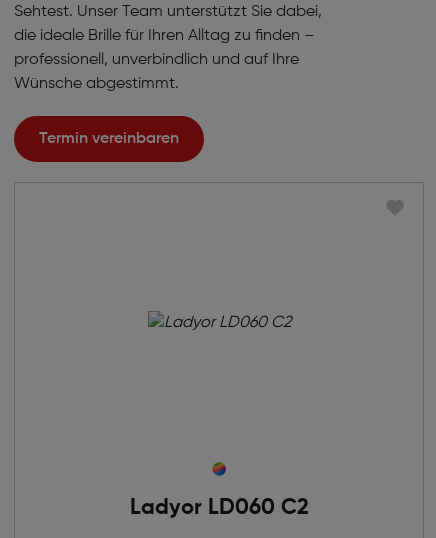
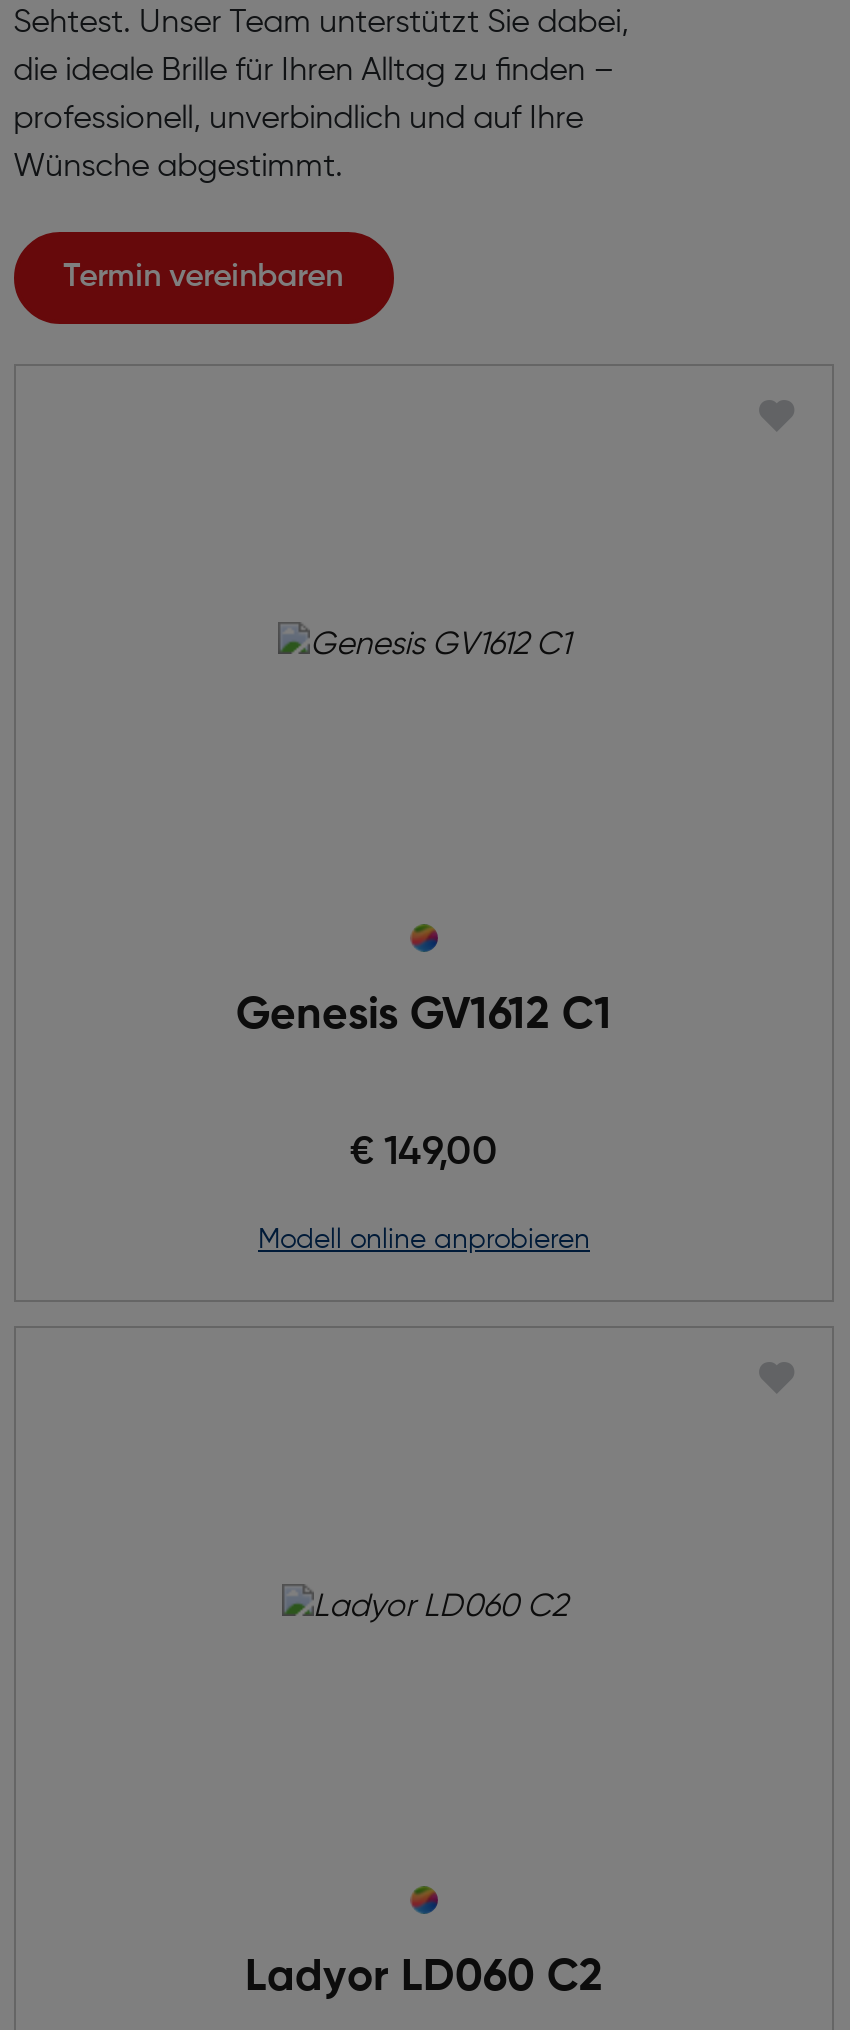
+ Genesis GV1612 C1
+ € 149,00
+ Modell online anprobieren
